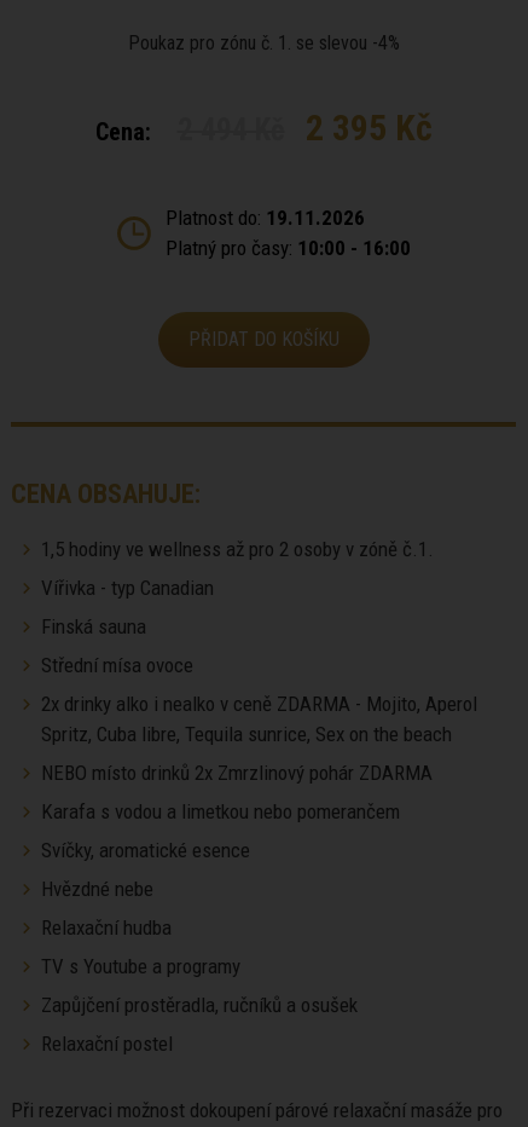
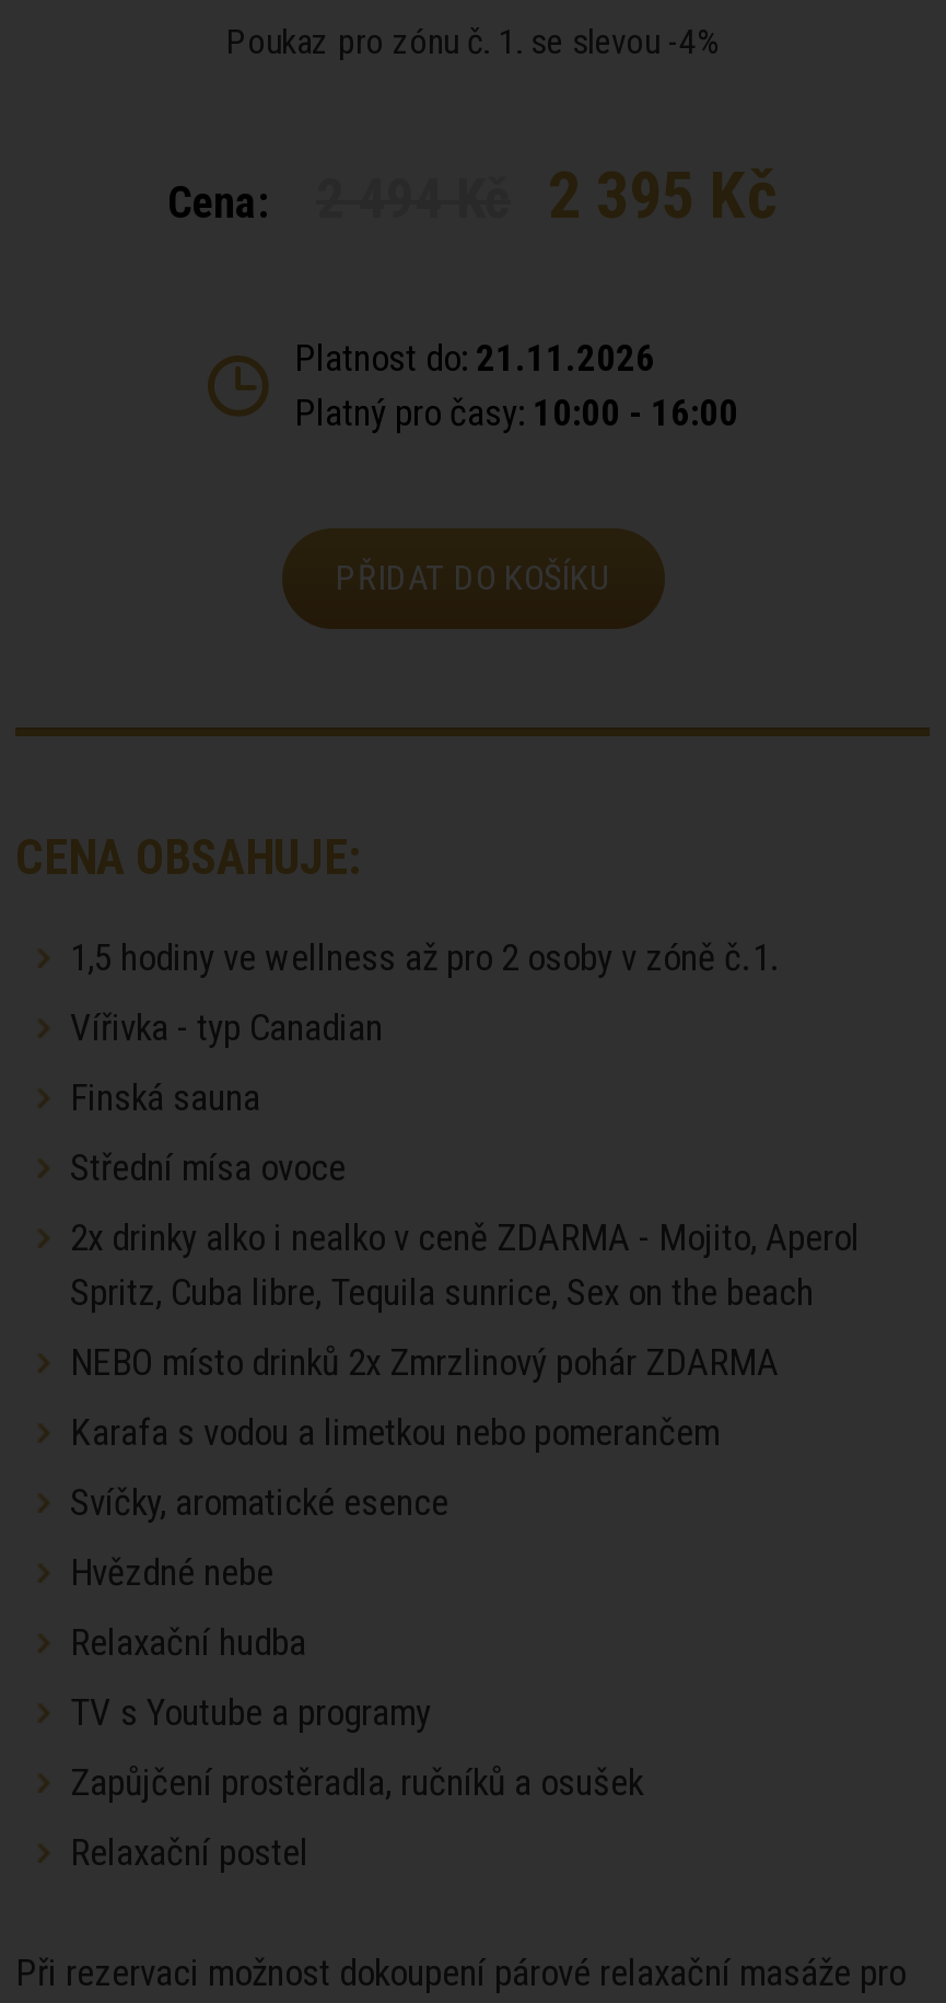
- Platnost do: 19.11.2026
+ Platnost do: 21.11.2026
